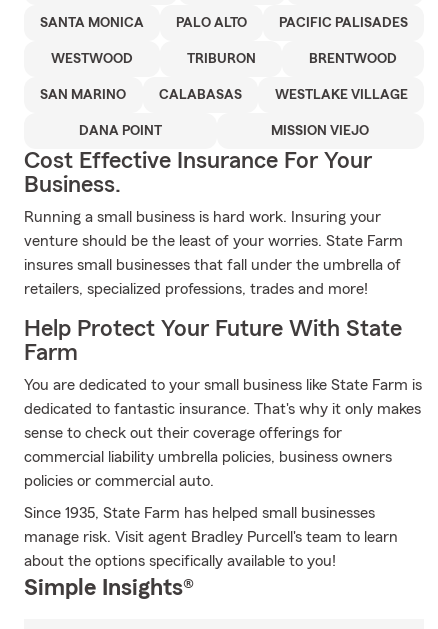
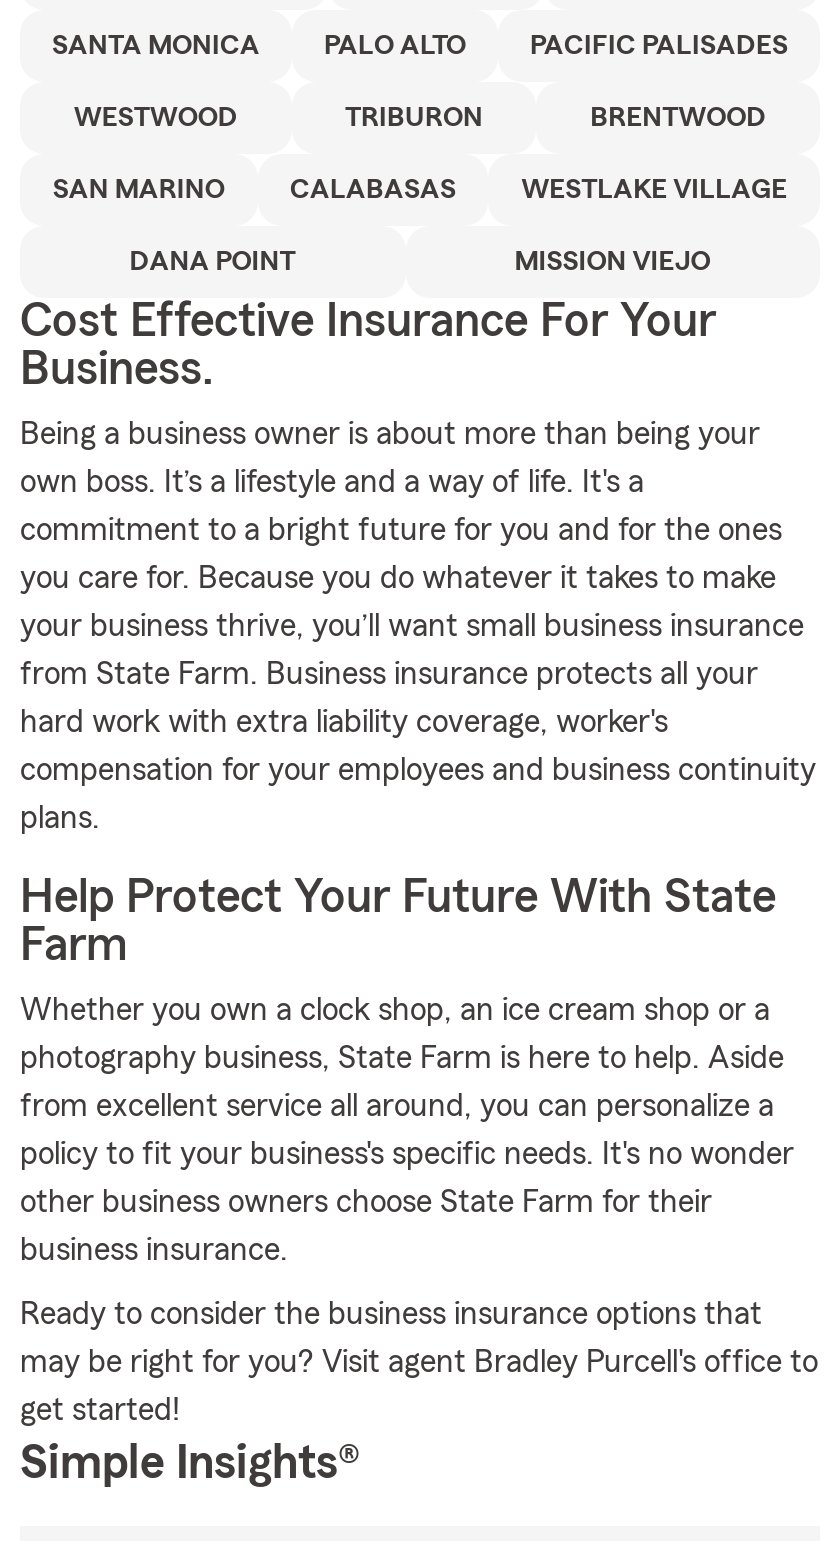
- Running a small business is hard work. Insuring your
- venture should be the least of your worries. State Farm
- insures small businesses that fall under the umbrella of
- retailers, specialized professions, trades and more!
+ Being a business owner is about more than being your
+ own boss. It’s a lifestyle and a way of life. It's a
+ commitment to a bright future for you and for the ones
+ you care for. Because you do whatever it takes to make
+ your business thrive, you’ll want small business insurance
+ from State Farm. Business insurance protects all your
+ hard work with extra liability coverage, worker's
+ compensation for your employees and business continuity
+ plans.

- You are dedicated to your small business like State Farm is
- dedicated to fantastic insurance. That's why it only makes
- sense to check out their coverage offerings for
- commercial liability umbrella policies, business owners
- policies or commercial auto.
- Since 1935, State Farm has helped small businesses
- manage risk. Visit agent Bradley Purcell's team to learn
- about the options specifically available to you!
+ Whether you own a clock shop, an ice cream shop or a
+ photography business, State Farm is here to help. Aside
+ from excellent service all around, you can personalize a
+ policy to fit your business's specific needs. It's no wonder
+ other business owners choose State Farm for their
+ business insurance.
+ Ready to consider the business insurance options that
+ may be right for you? Visit agent Bradley Purcell's office to
+ get started!
